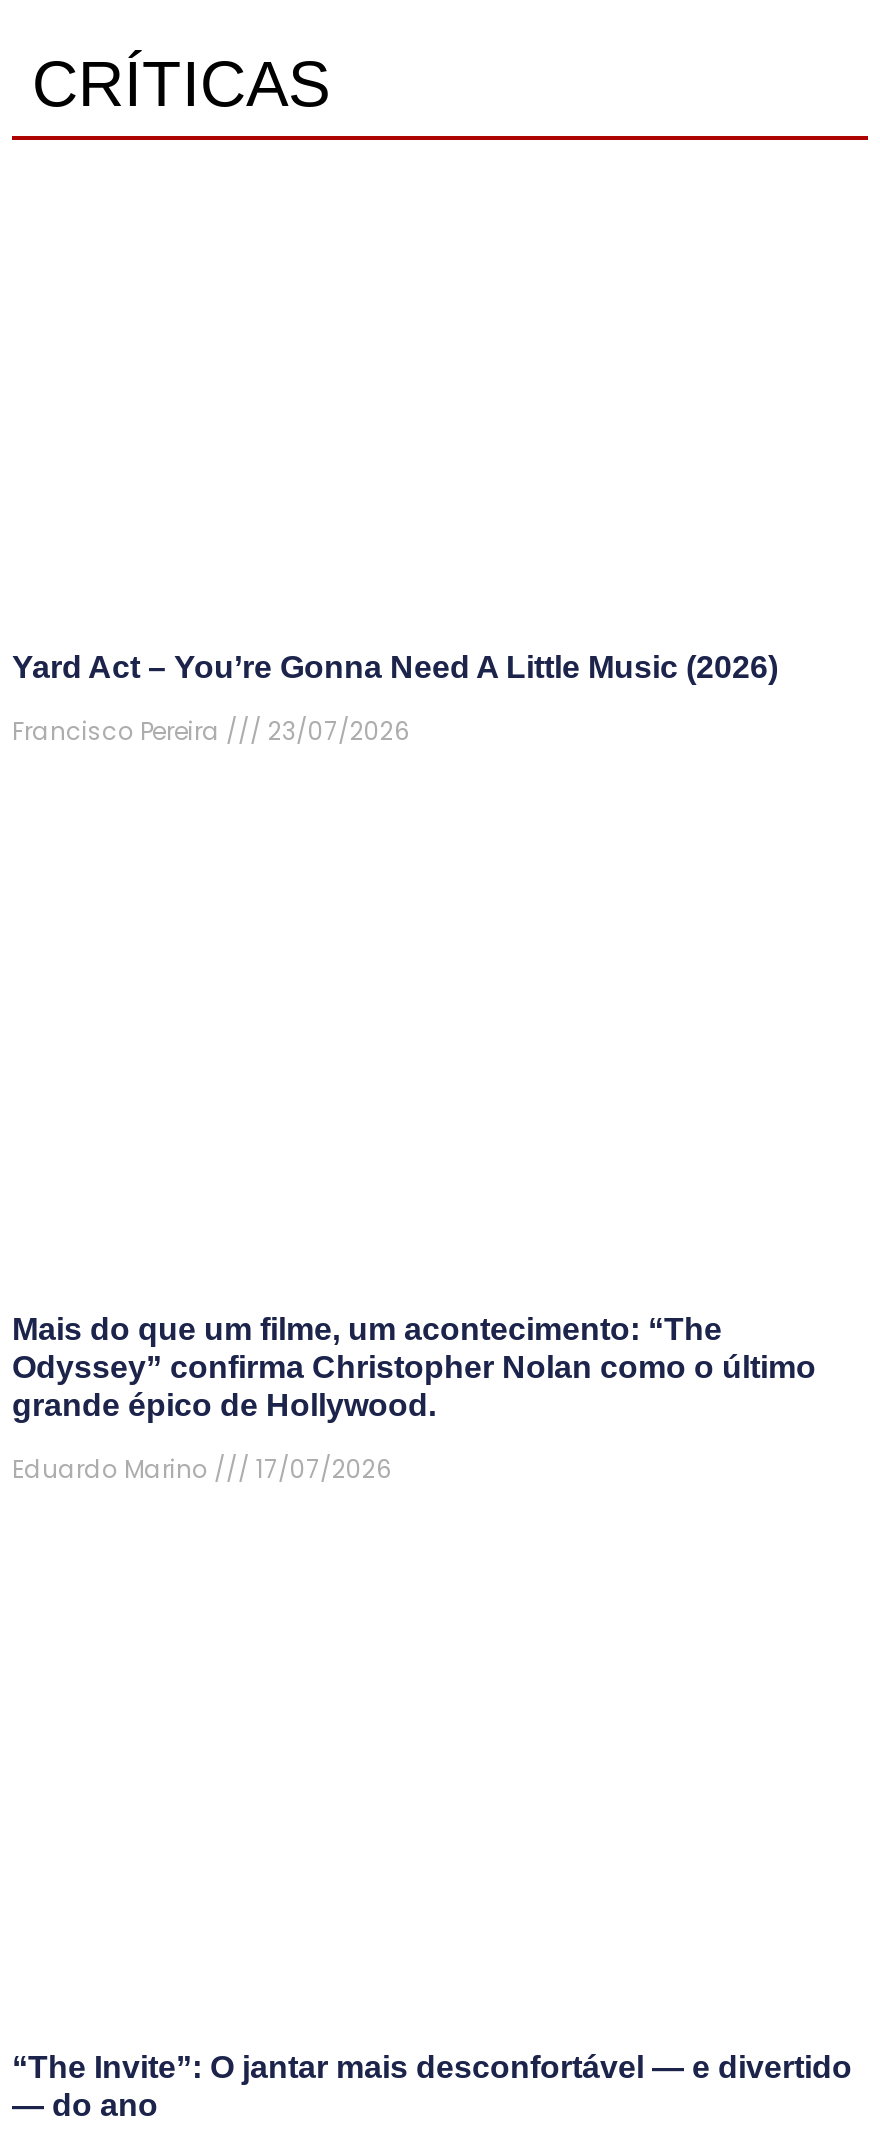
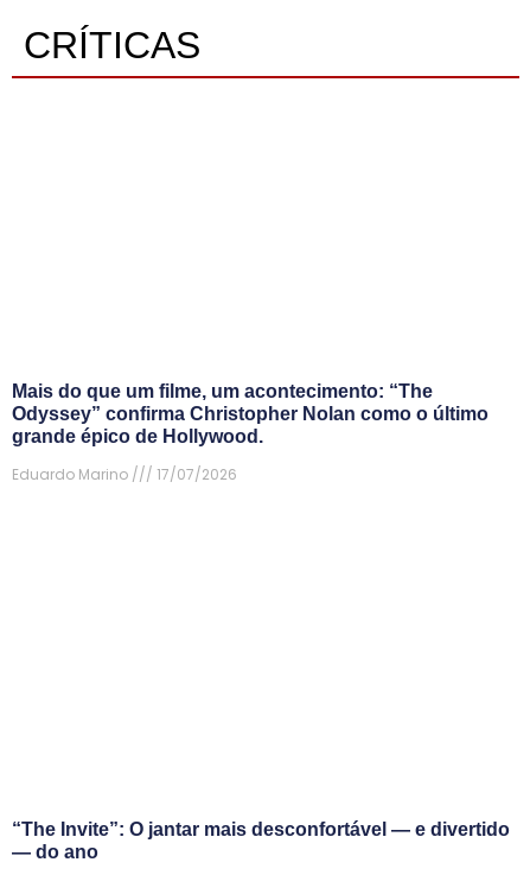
- Yard Act – You’re Gonna Need A Little Music (2026)
- Francisco Pereira
- 23/07/2026
